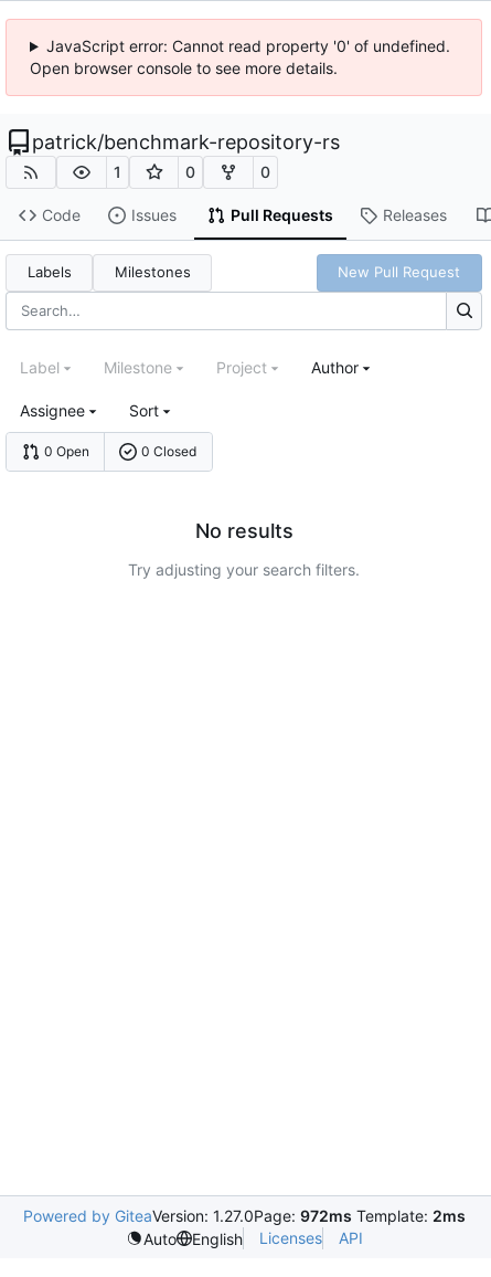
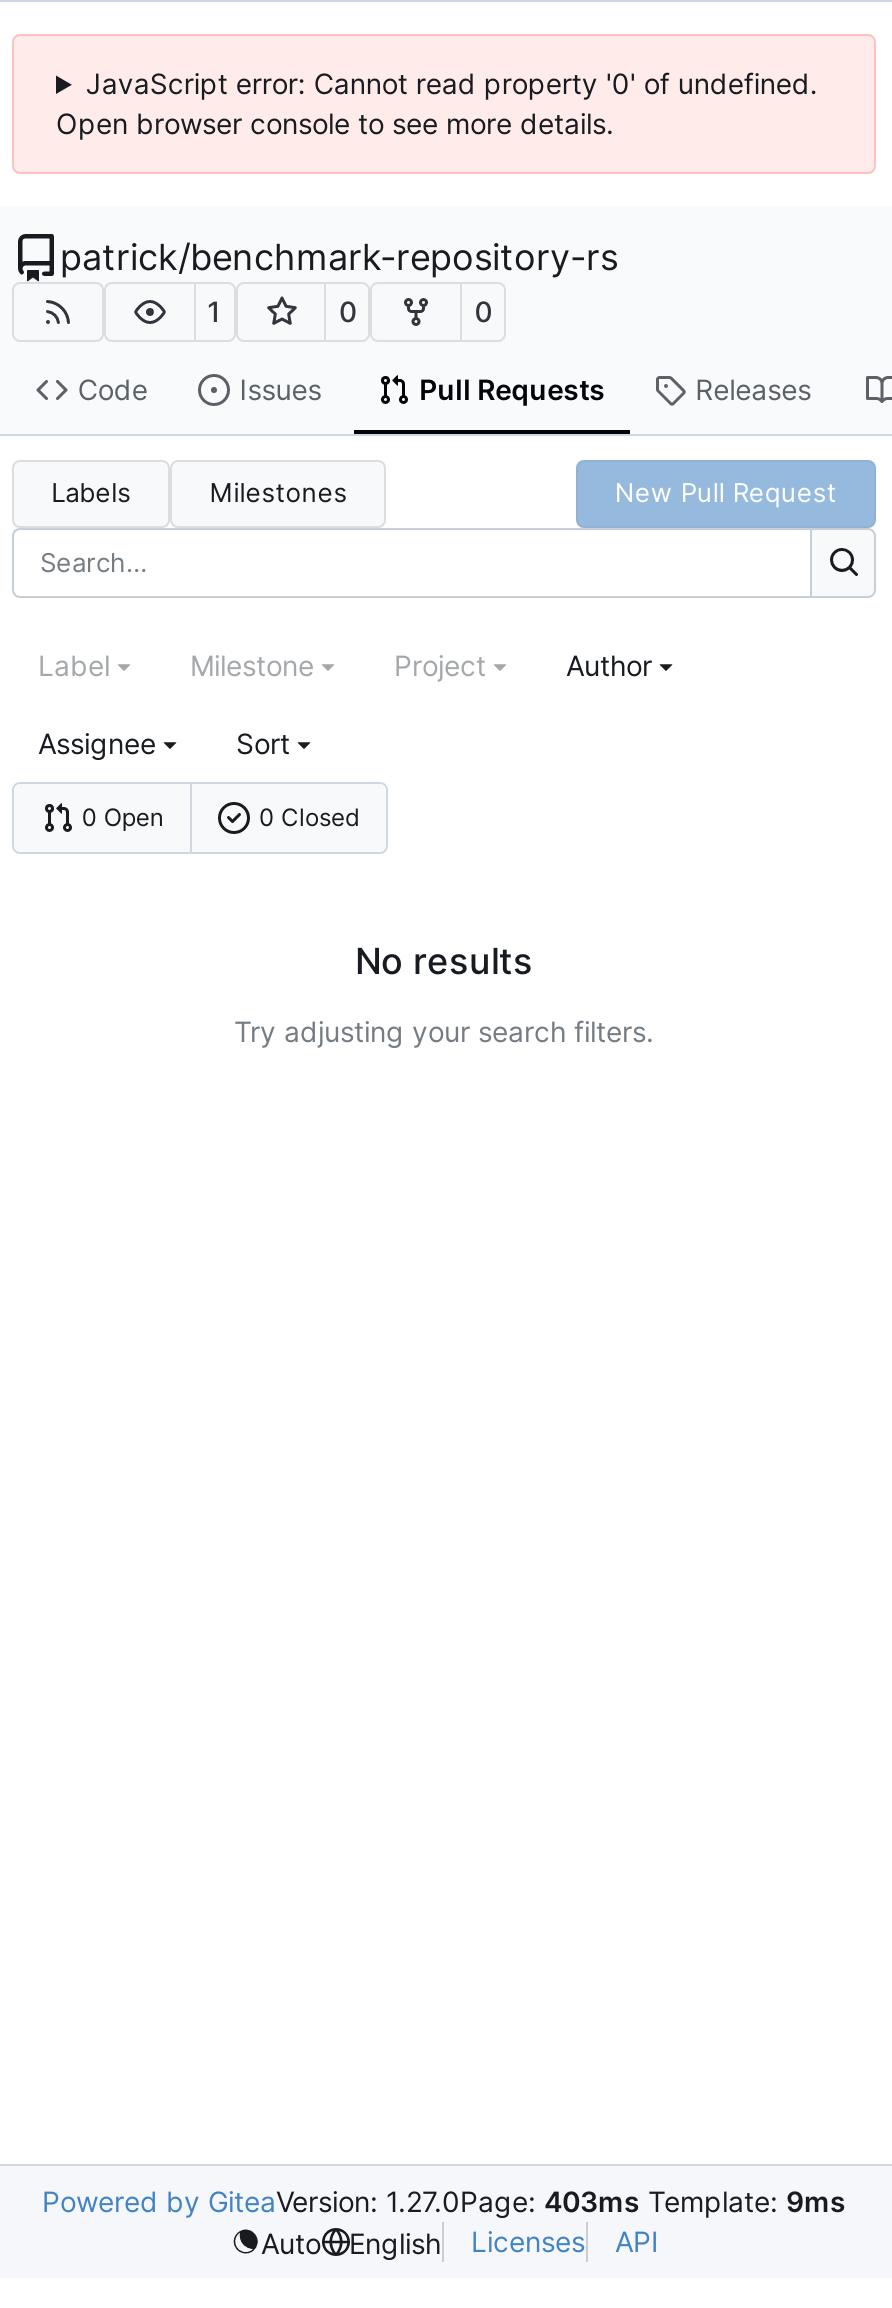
- Powered by GiteaVersion: 1.27.0Page: 972ms Template: 2ms
+ Powered by GiteaVersion: 1.27.0Page: 403ms Template: 9ms
